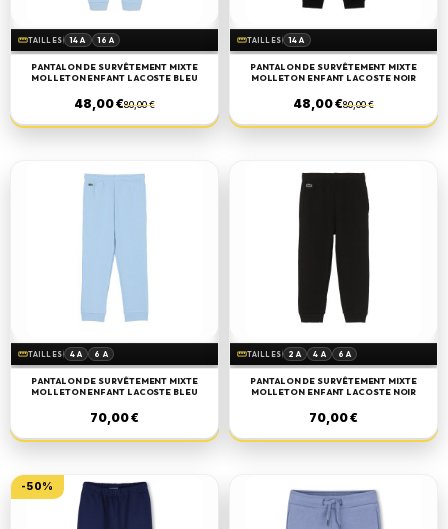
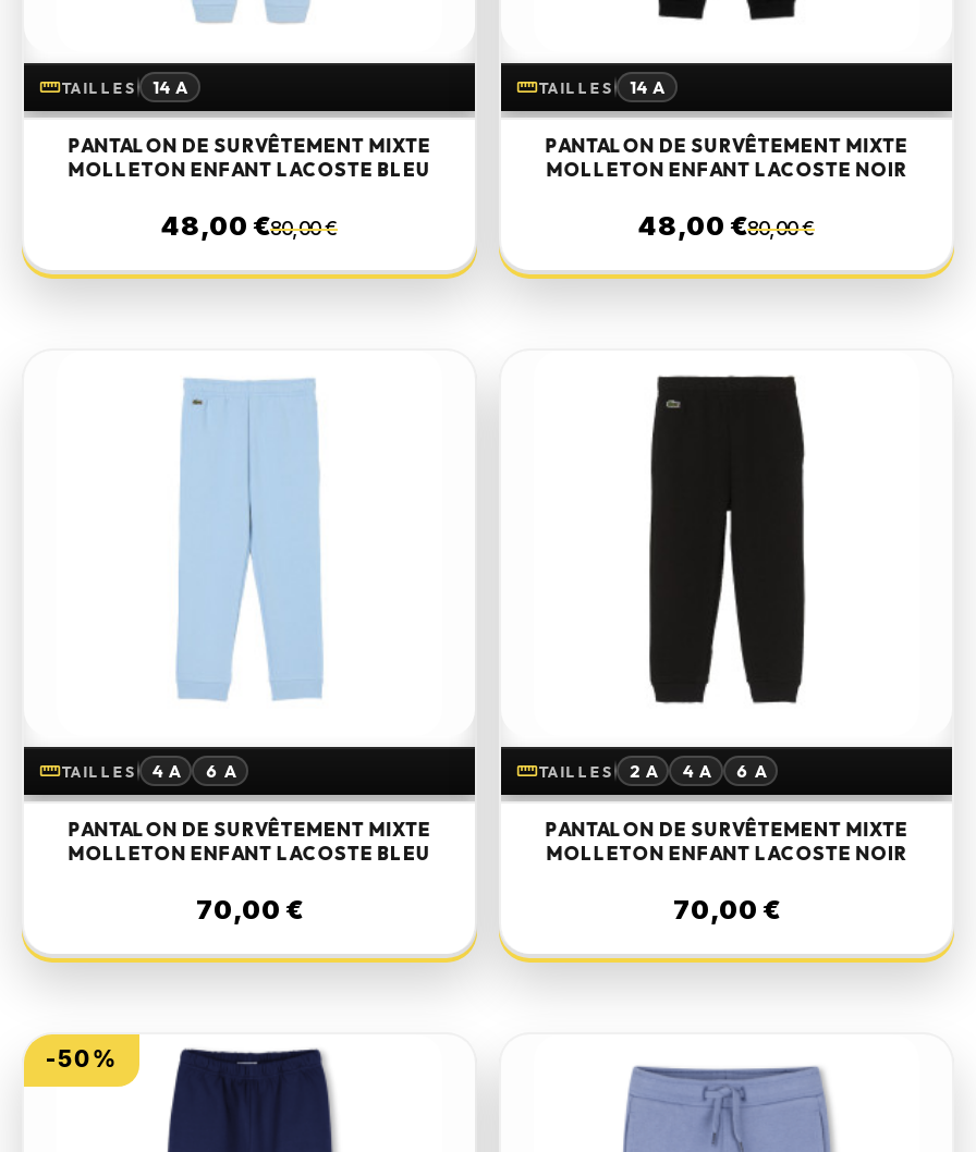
- 16 A
